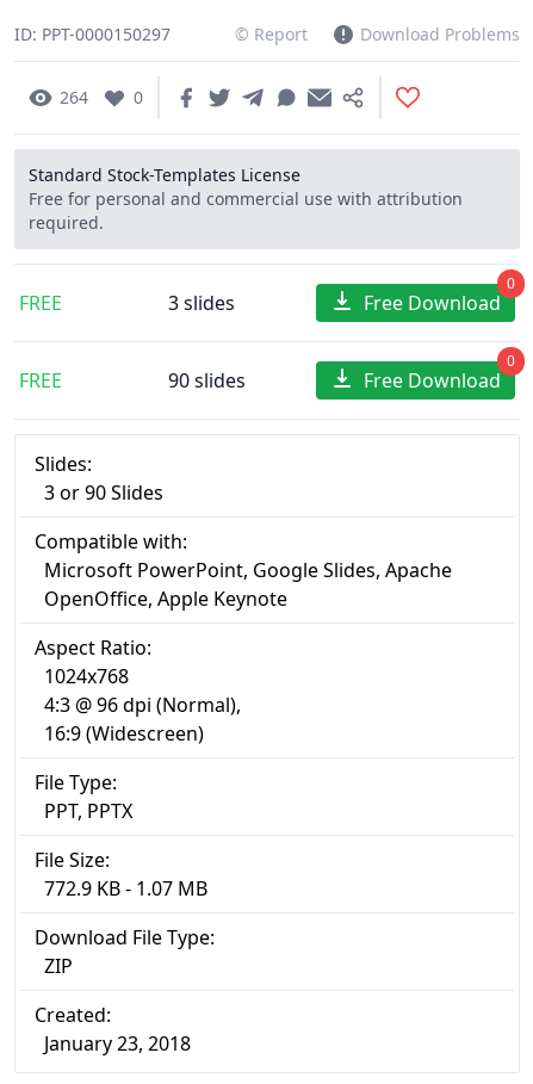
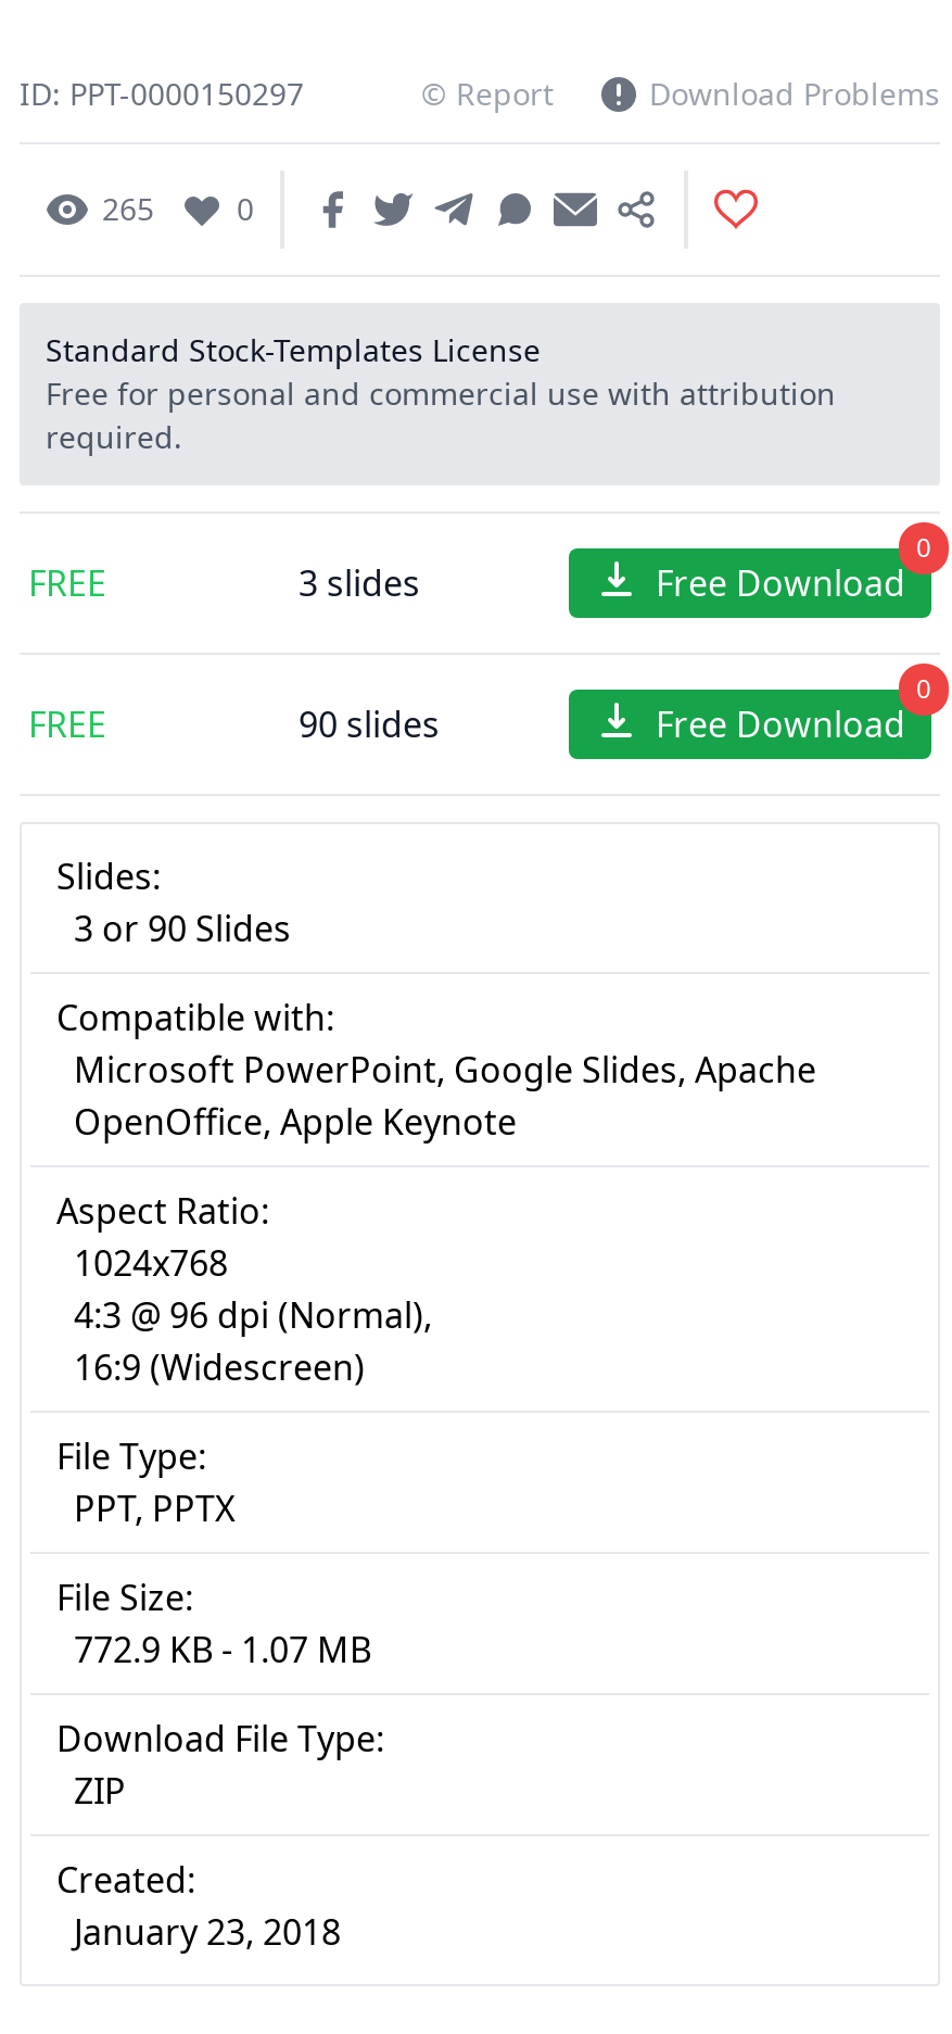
- 264 0
+ 265 0
